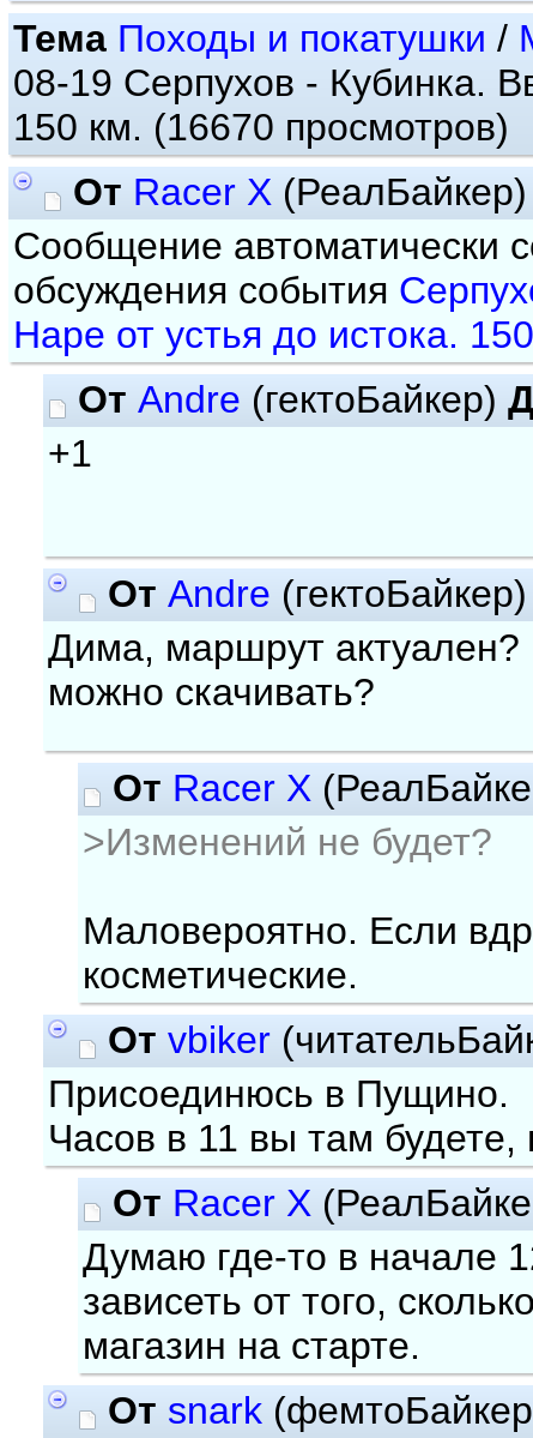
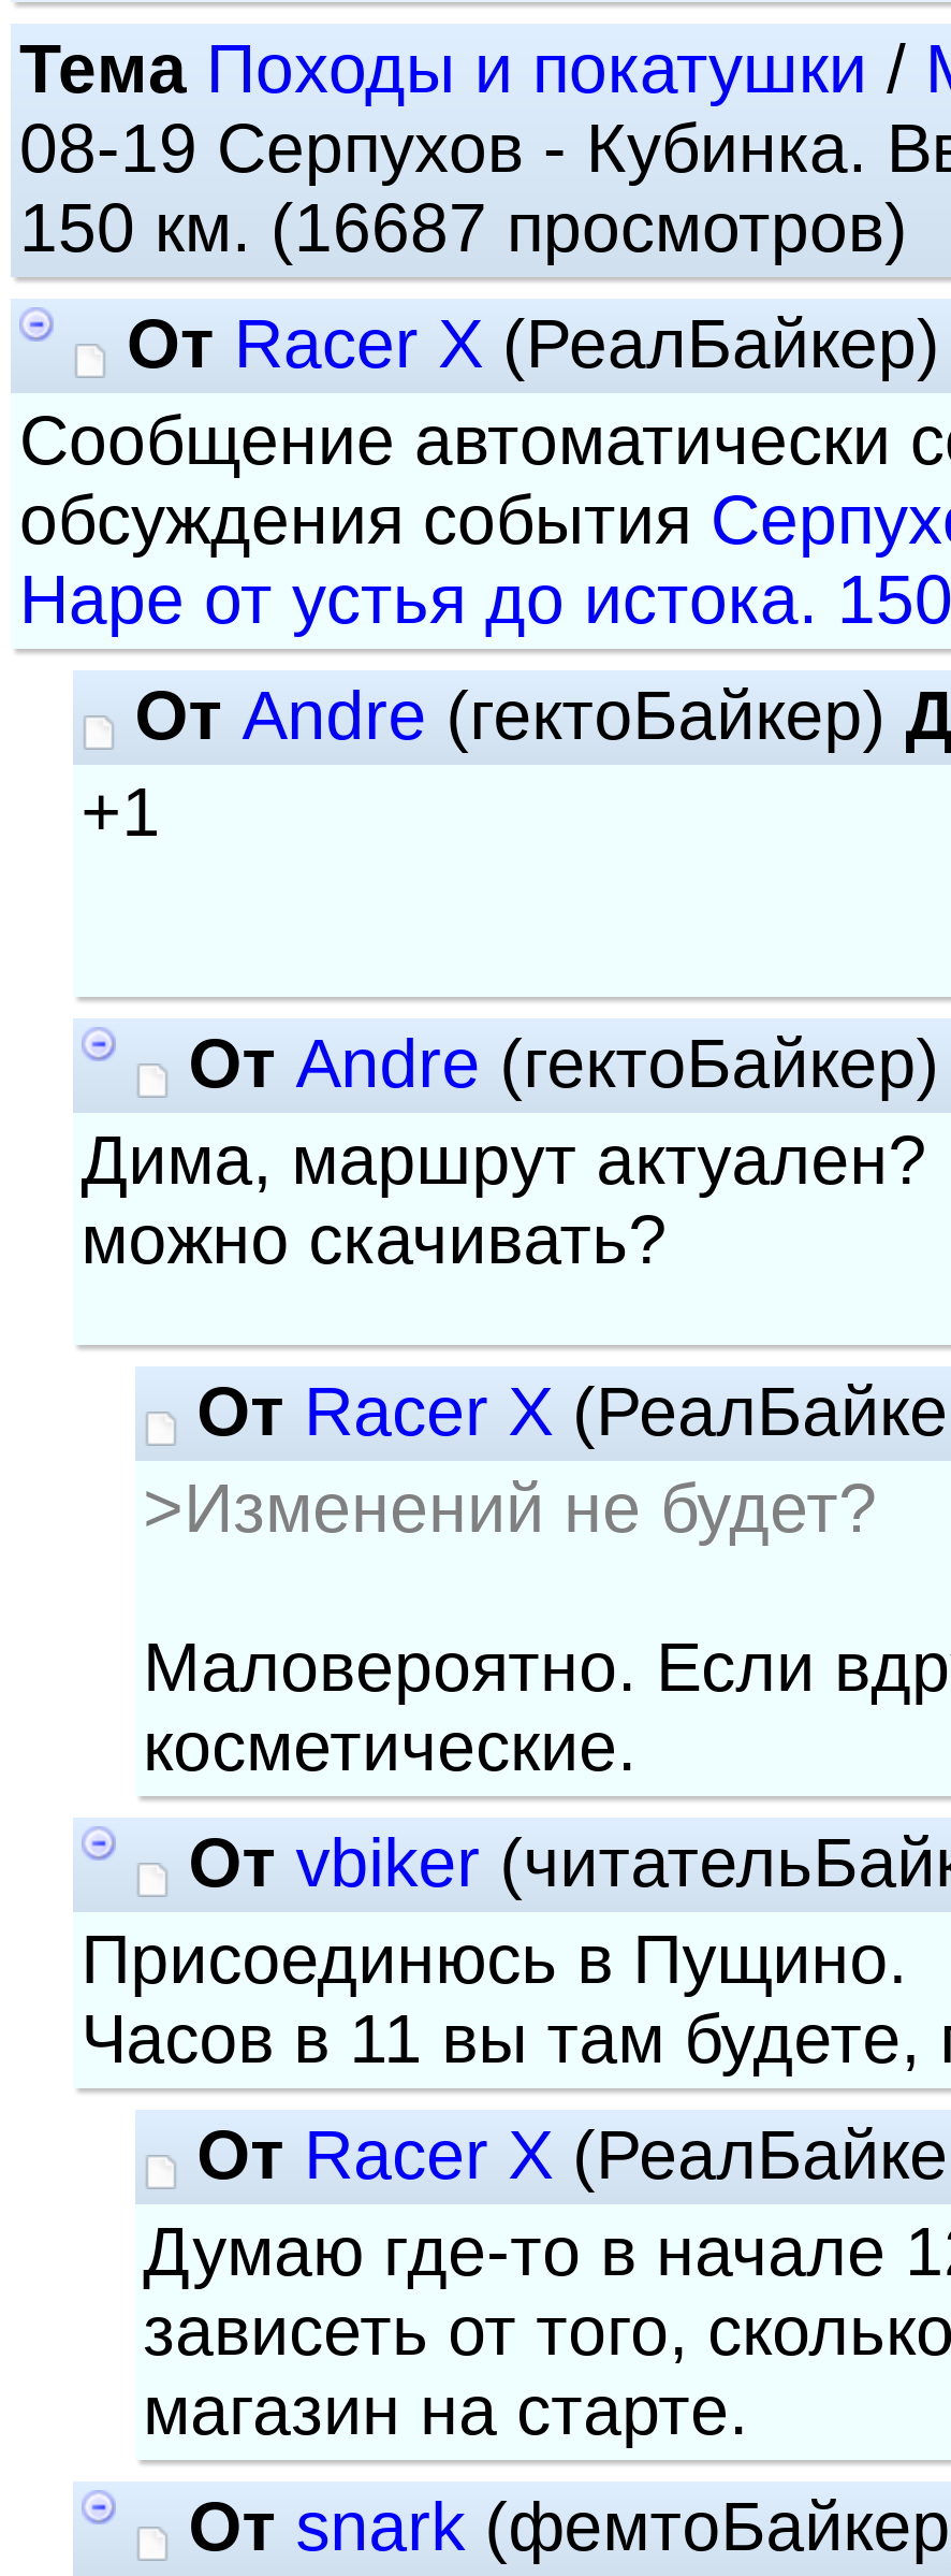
- 150 км. (16670 просмотров)
+ 150 км. (16687 просмотров)
